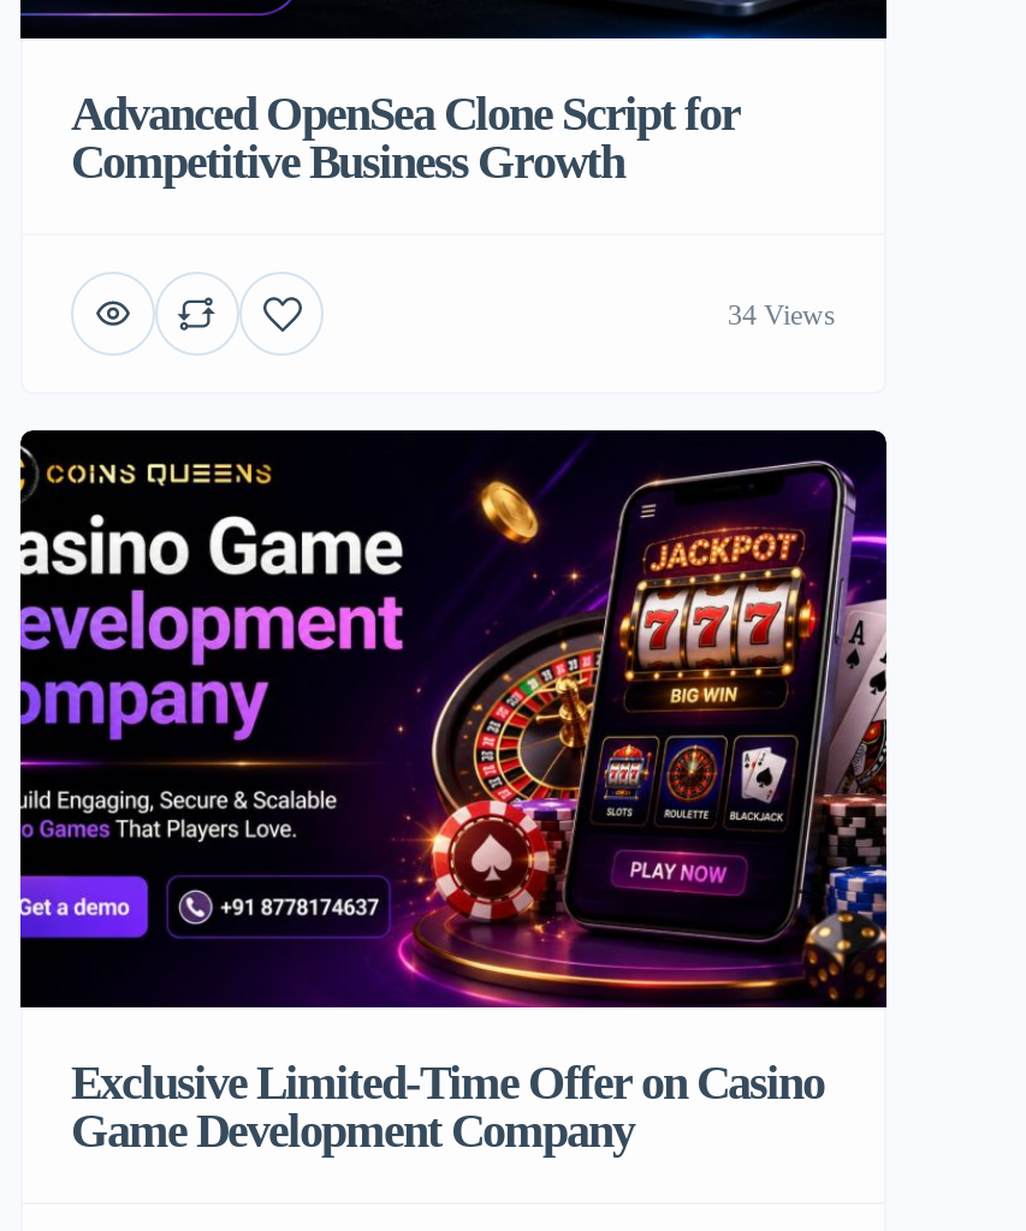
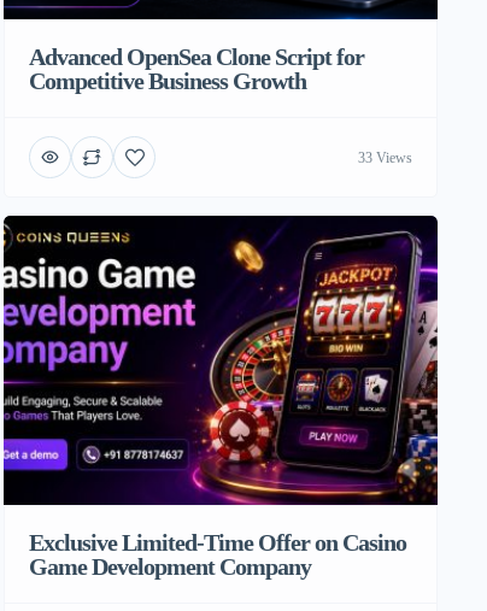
- 34 Views
+ 33 Views
